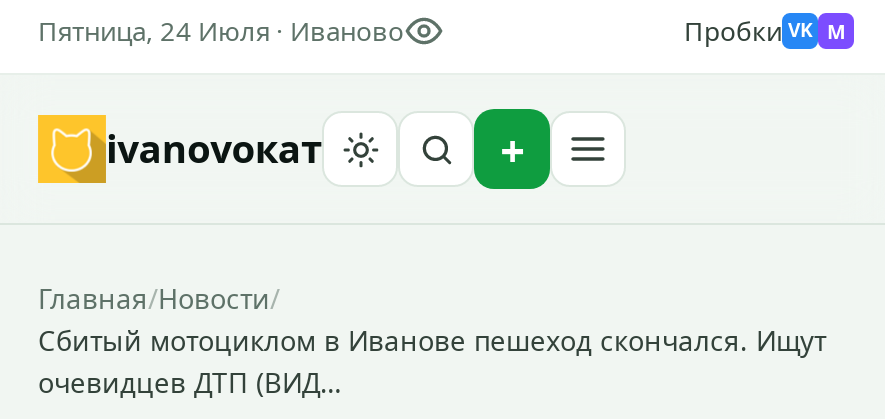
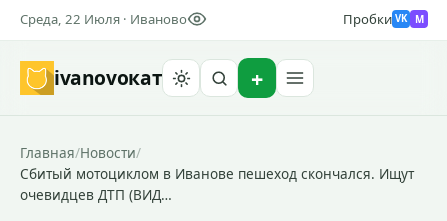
- Пятница, 24 Июля · Иваново
+ Среда, 22 Июля · Иваново
